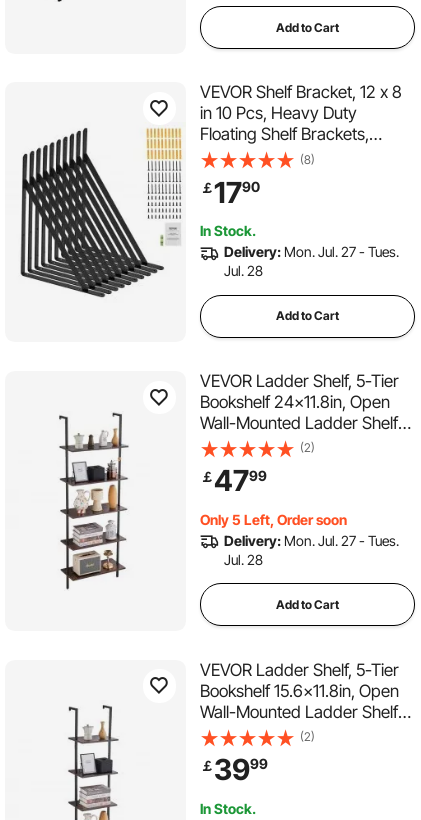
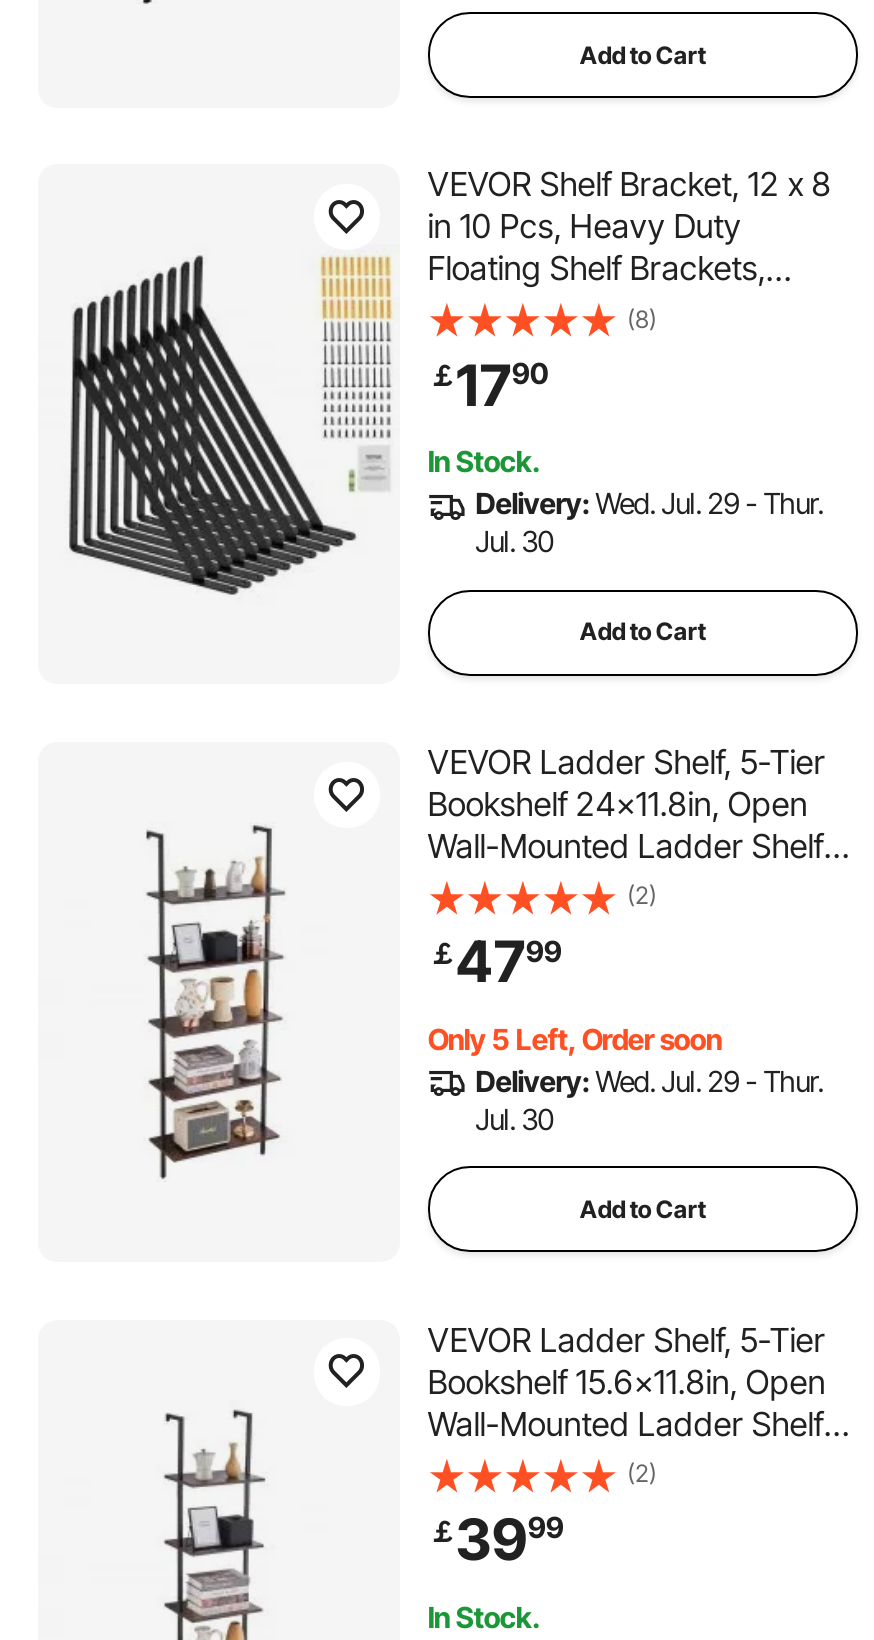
- Delivery: Mon. Jul. 27 - Tues.
+ Delivery: Wed. Jul. 29 - Thur.

- Jul. 28
+ Jul. 30

- Delivery: Mon. Jul. 27 - Tues.
+ Delivery: Wed. Jul. 29 - Thur.

- Jul. 28
+ Jul. 30
